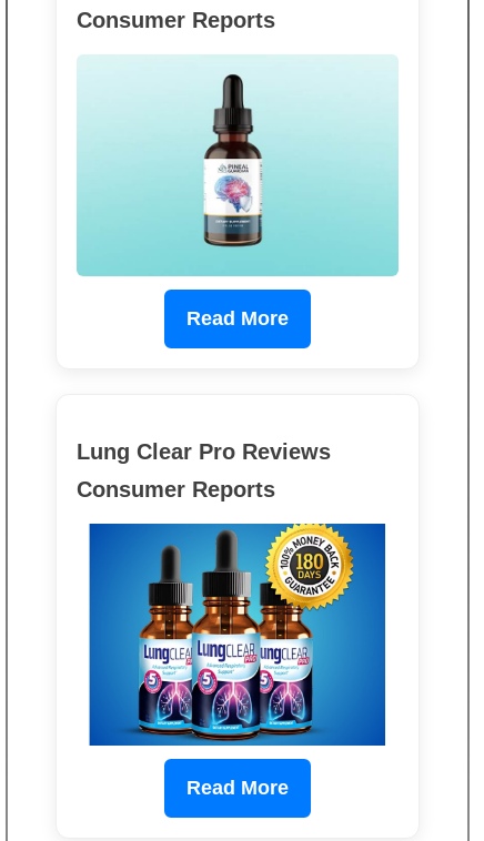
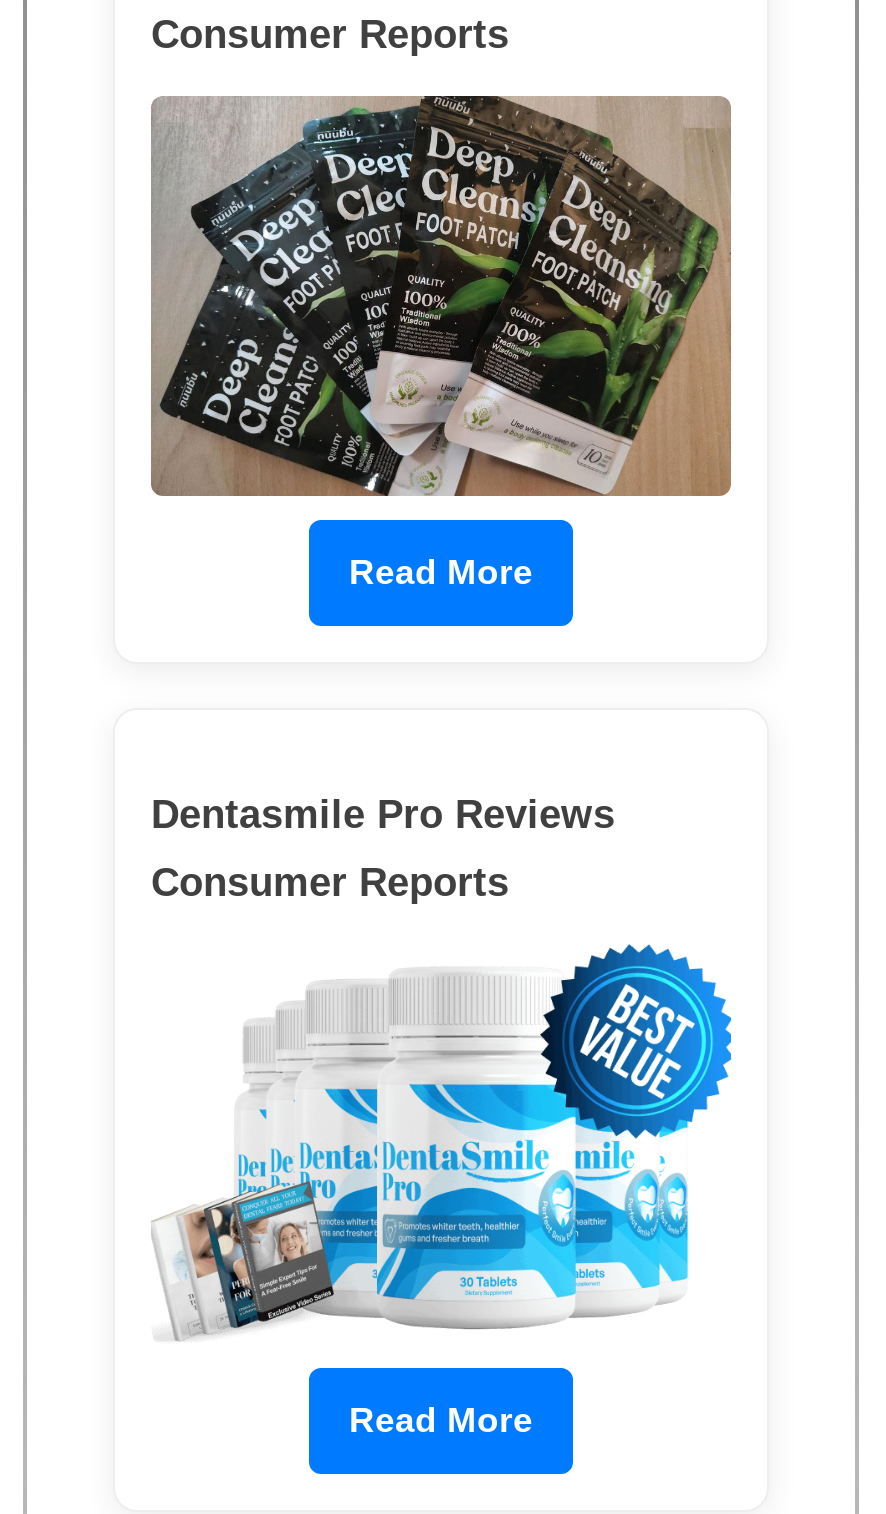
- [image]
+ [image]

- Lung Clear Pro Reviews
+ Dentasmile Pro Reviews

- [image]
+ [image]
